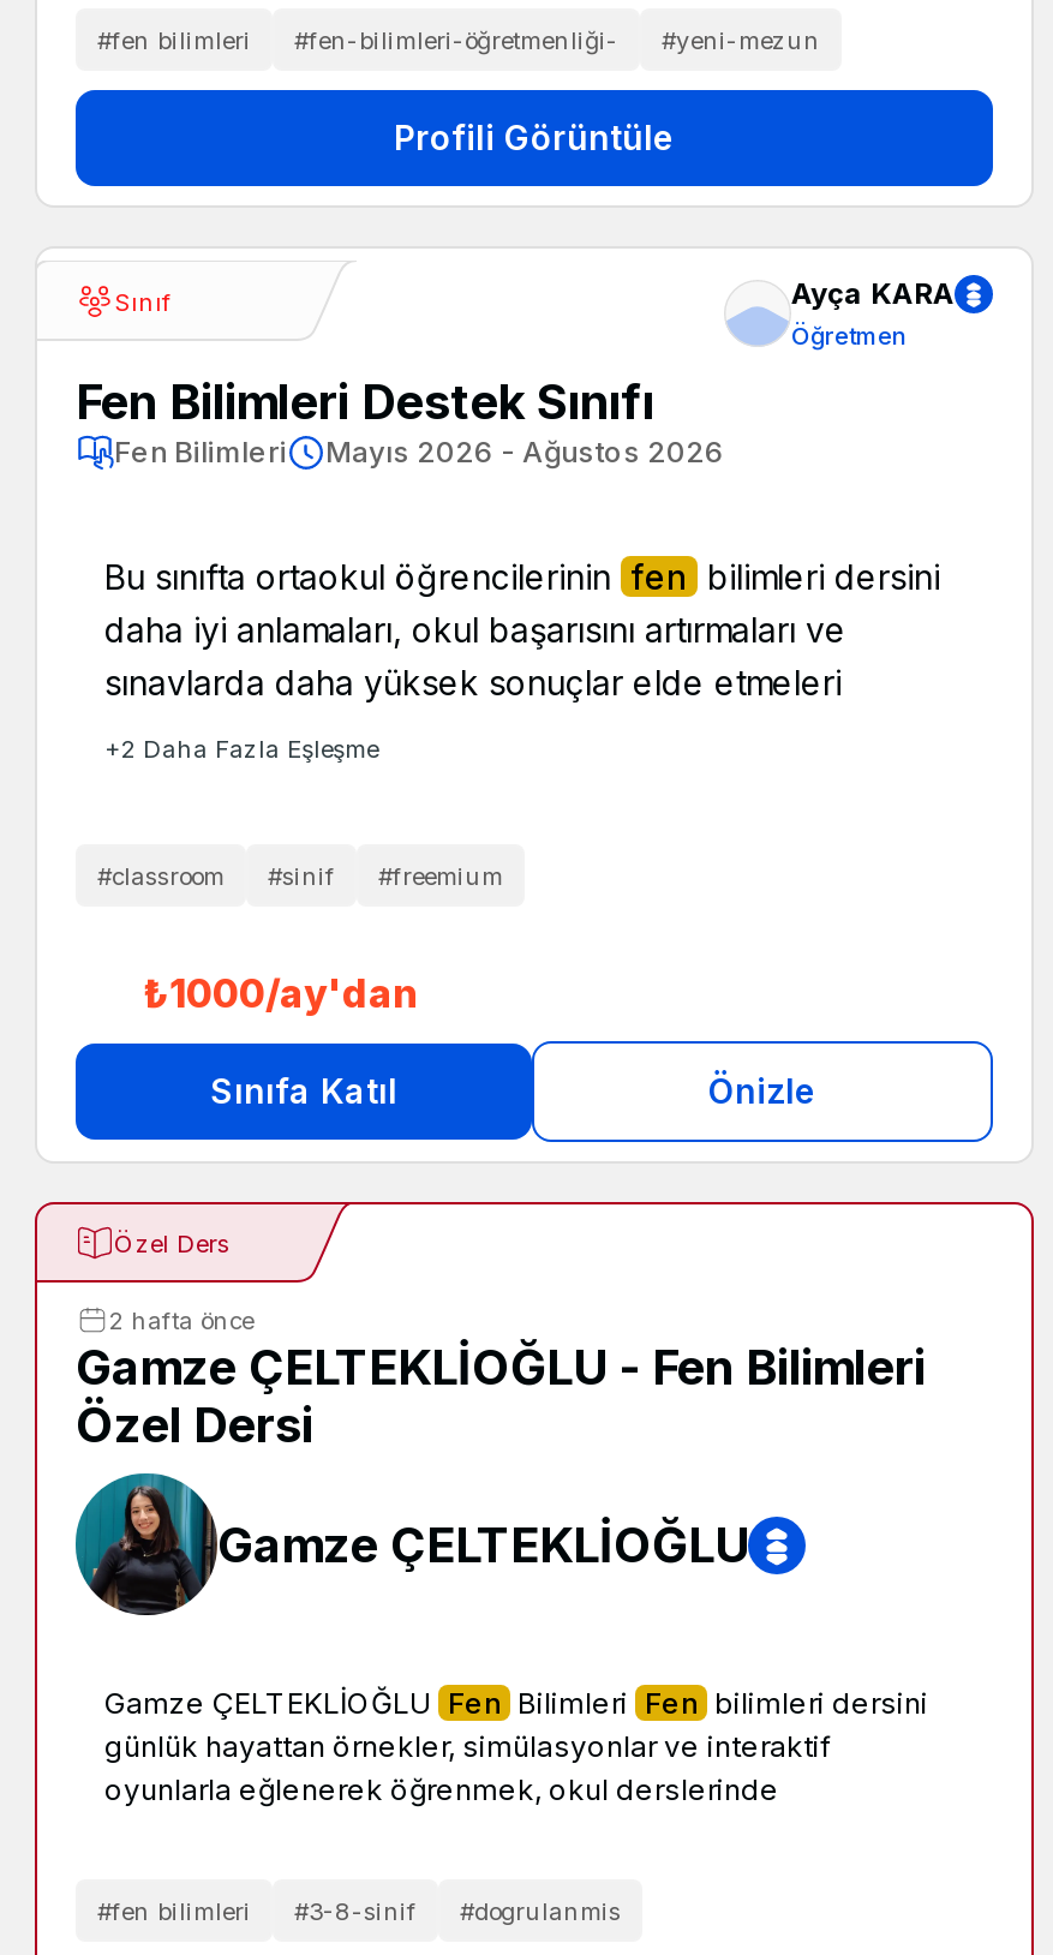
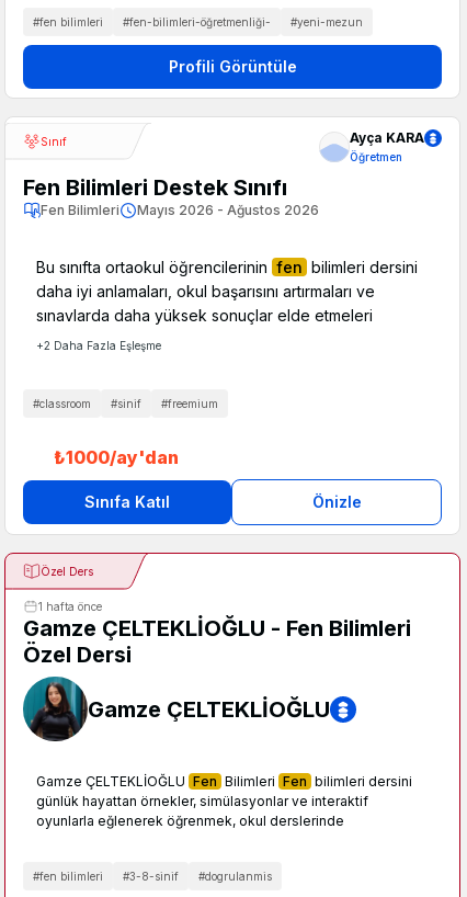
- 2 hafta önce
+ 1 hafta önce
